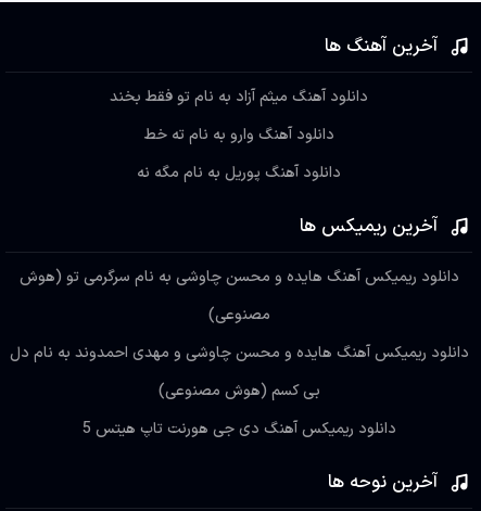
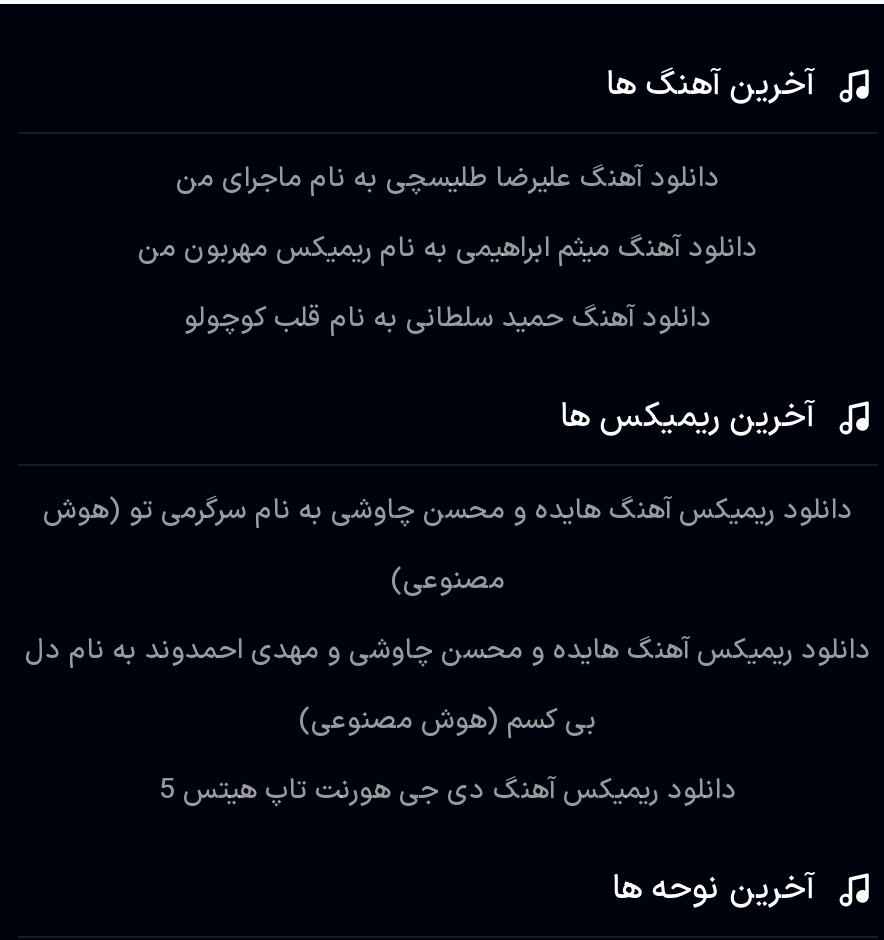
- دانلود آهنگ میثم آزاد به نام تو فقط بخند
+ دانلود آهنگ علیرضا طلیسچی به نام ماجرای من

- دانلود آهنگ وارو به نام ته خط
+ دانلود آهنگ میثم ابراهیمی به نام ریمیکس مهربون من

- دانلود آهنگ پوریل به نام مگه نه
+ دانلود آهنگ حمید سلطانی به نام قلب کوچولو
